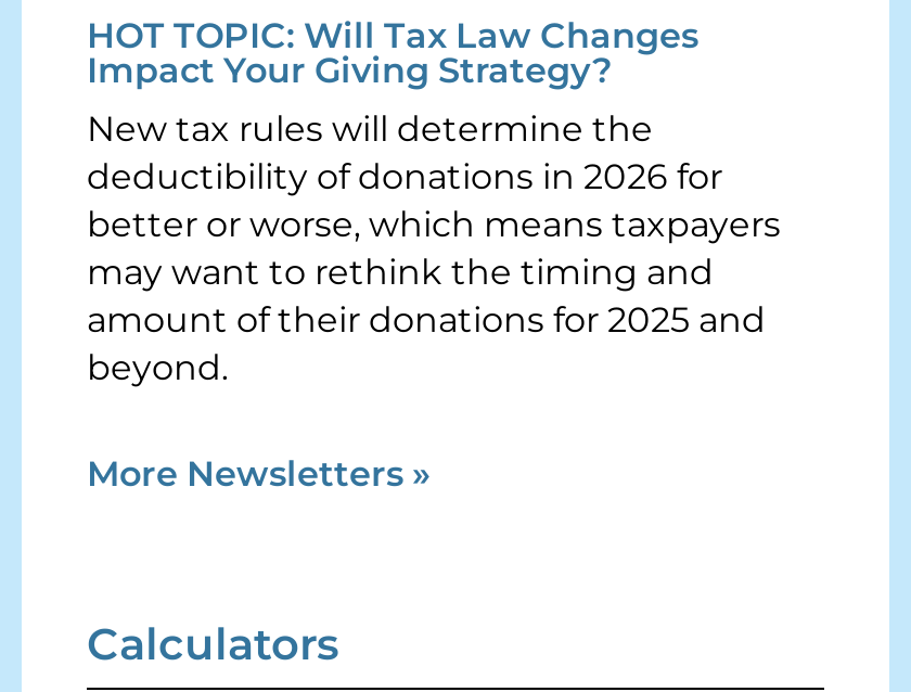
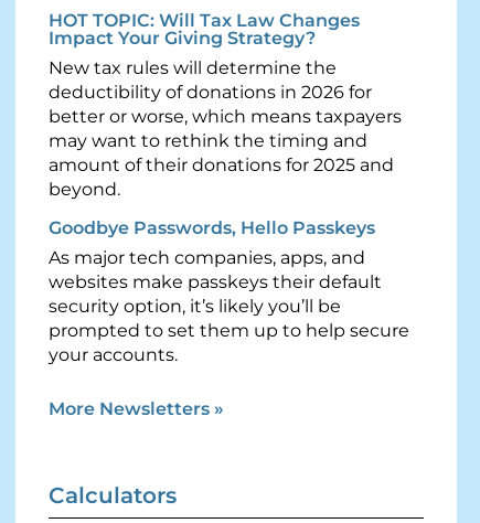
+ Goodbye Passwords, Hello Passkeys
+ As major tech companies, apps, and
+ websites make passkeys their default
+ security option, it’s likely you’ll be
+ prompted to set them up to help secure
+ your accounts.
